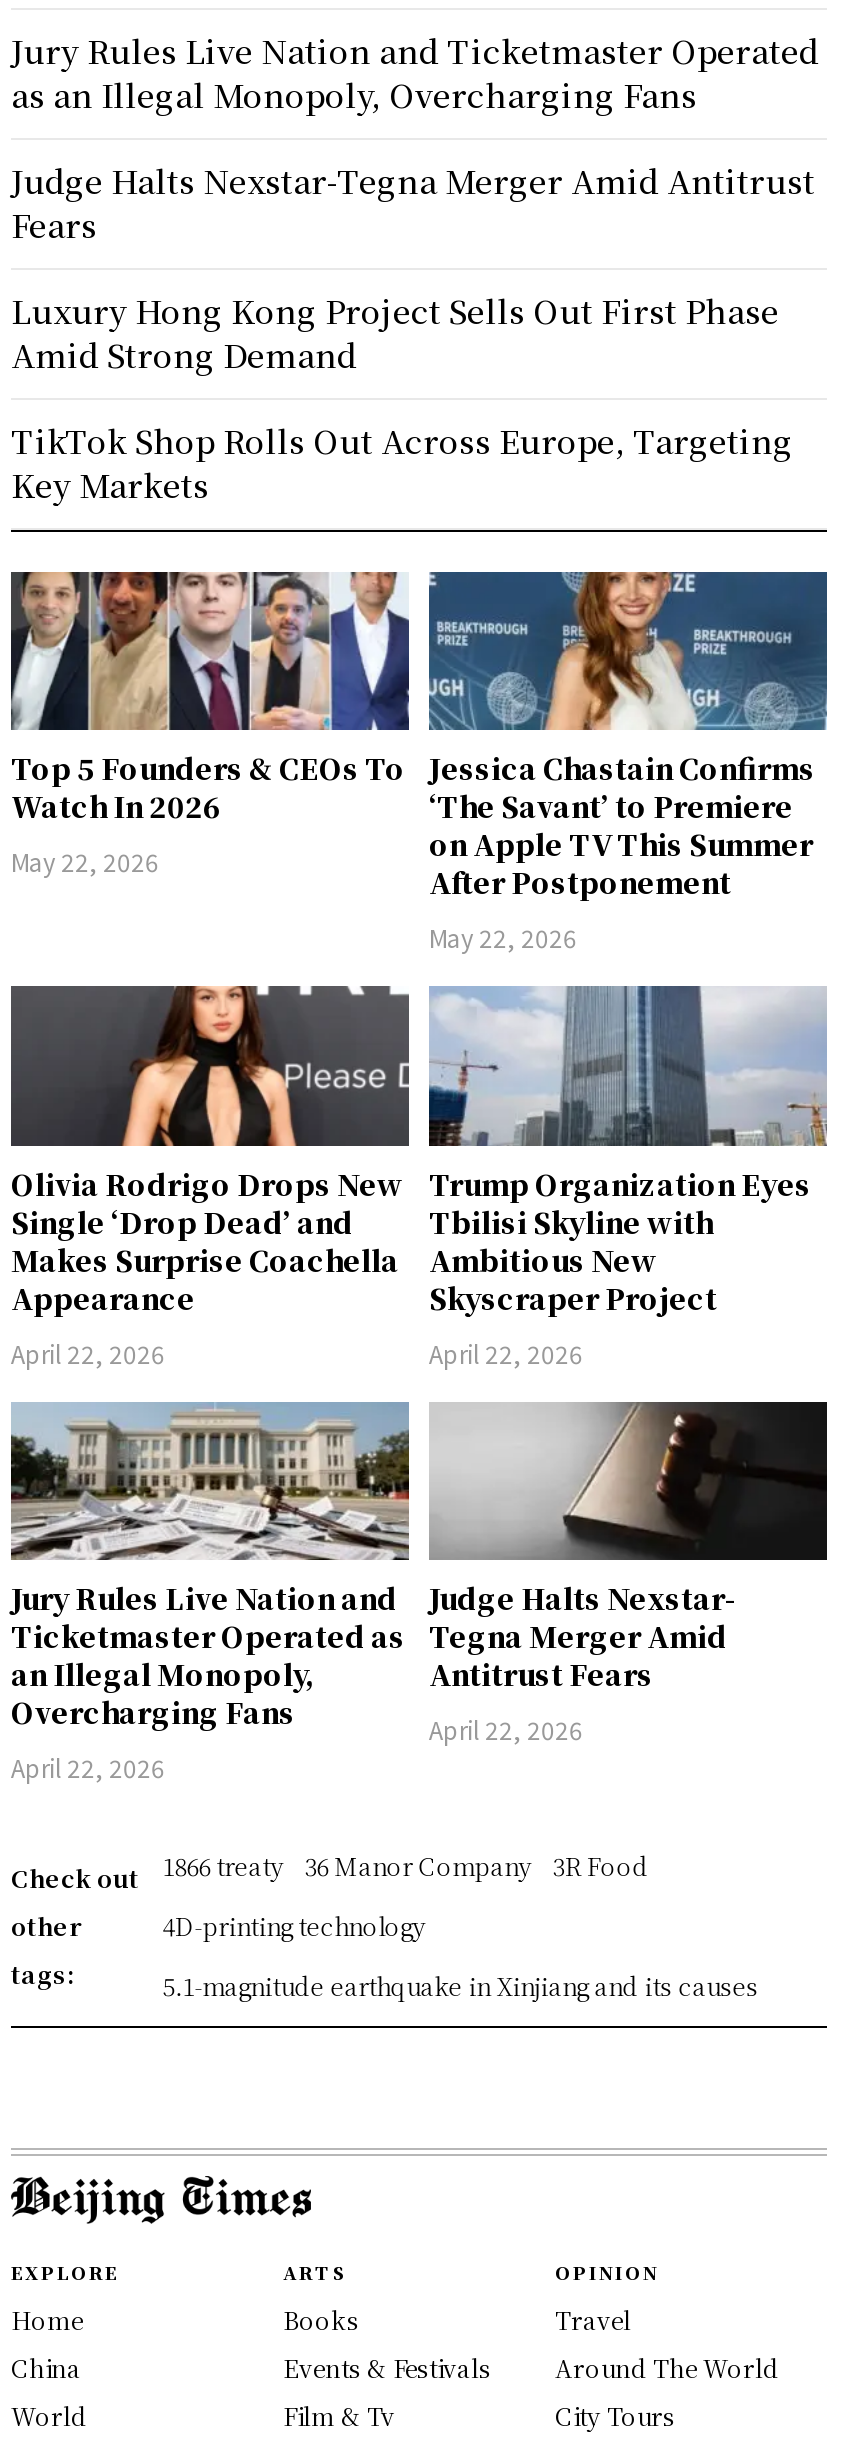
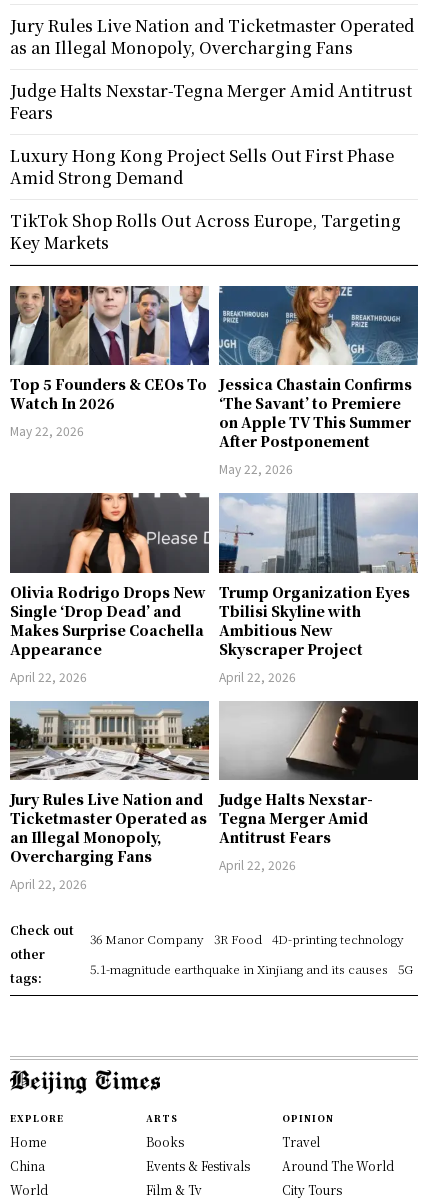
- 1866 treaty 36 Manor Company 3R Food
- 4D-printing technology
- 5.1-magnitude earthquake in Xinjiang and its causes
+ 36 Manor Company 3R Food 4D-printing technology
+ 5.1-magnitude earthquake in Xinjiang and its causes 5G
